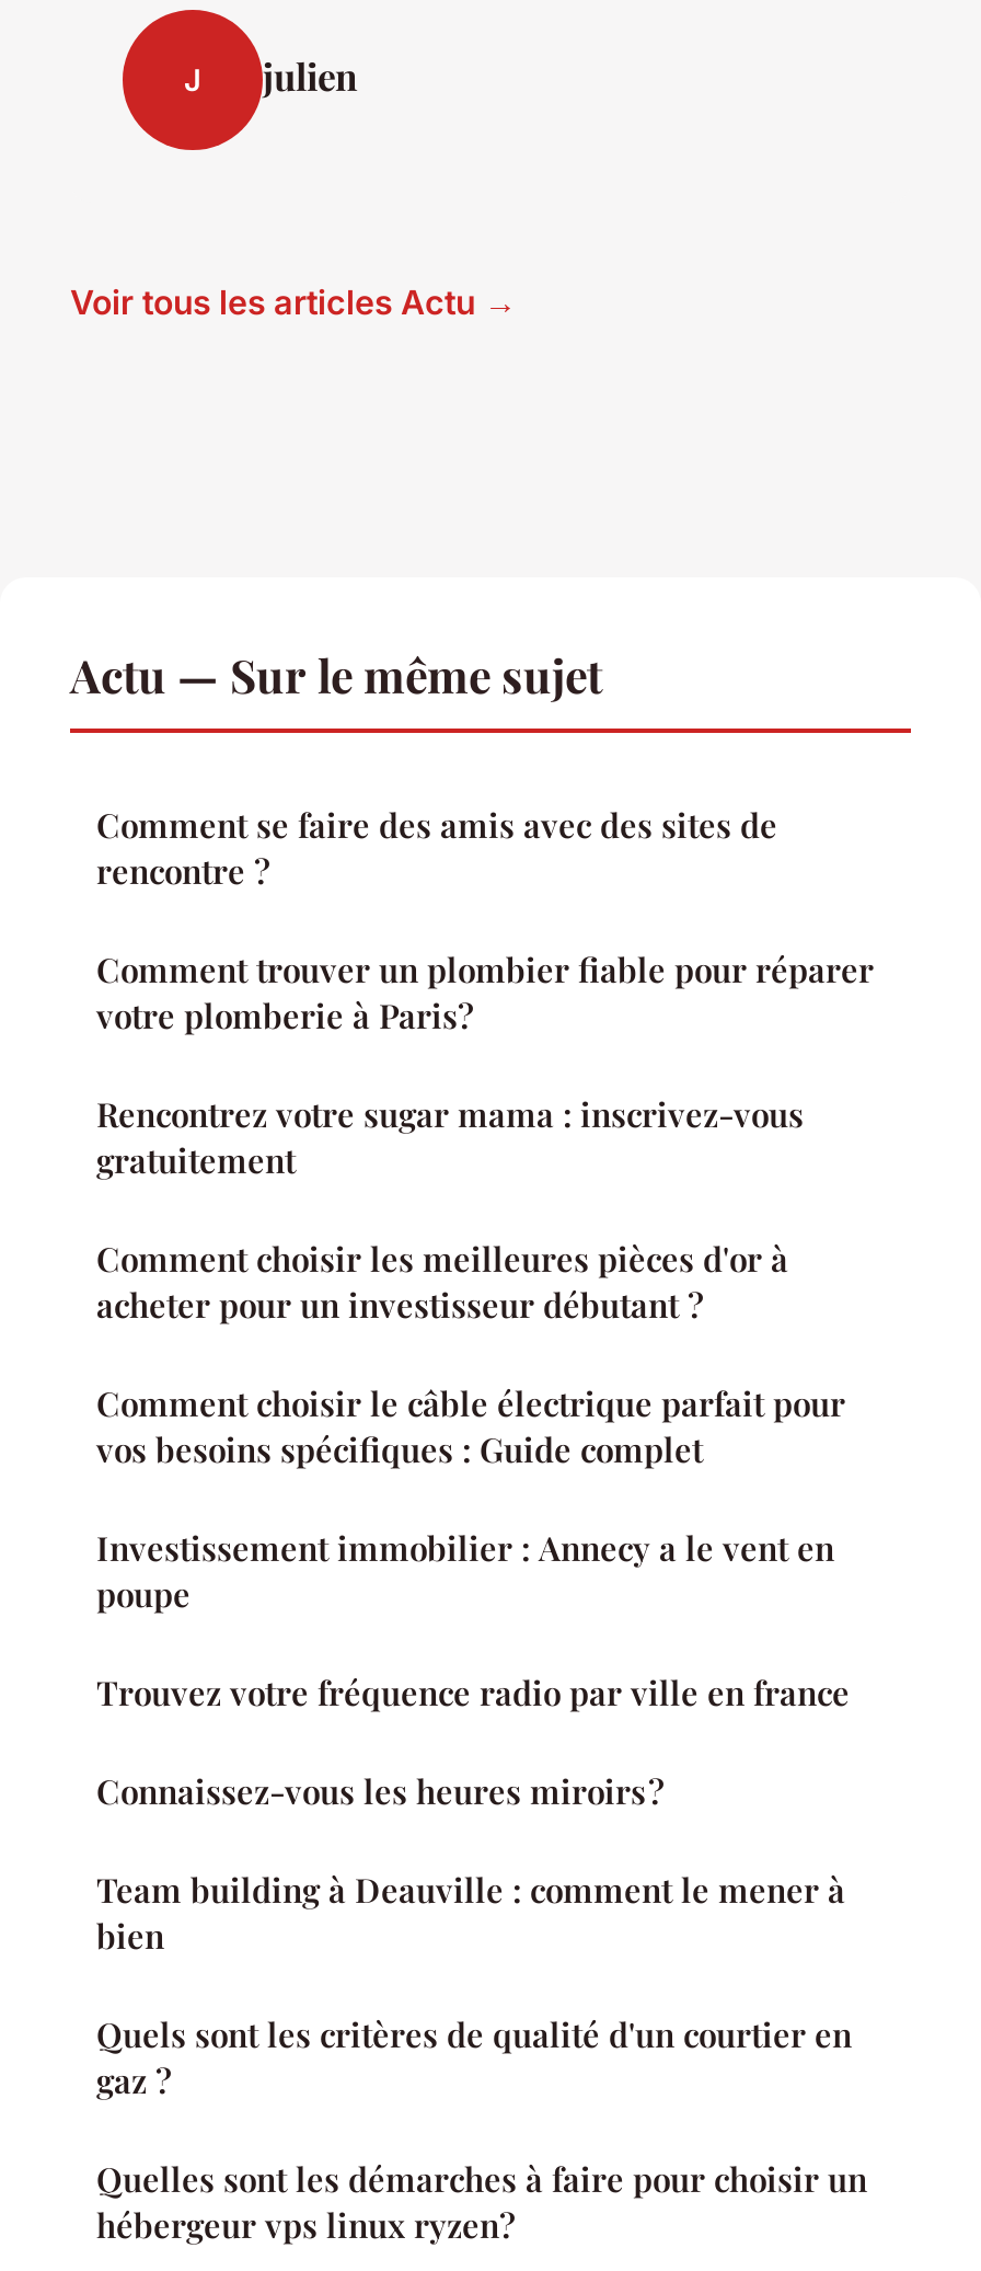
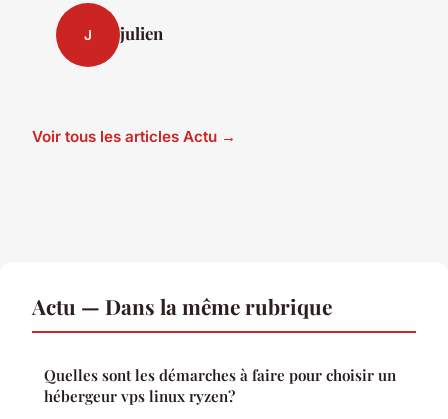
- Actu — Sur le même sujet
- Comment se faire des amis avec des sites de
- rencontre ?
- Comment trouver un plombier fiable pour réparer
- votre plomberie à Paris?
- Rencontrez votre sugar mama : inscrivez-vous
- gratuitement
- Comment choisir les meilleures pièces d'or à
- acheter pour un investisseur débutant ?
- Comment choisir le câble électrique parfait pour
- vos besoins spécifiques : Guide complet
- Investissement immobilier : Annecy a le vent en
- poupe
- Trouvez votre fréquence radio par ville en france
- Connaissez-vous les heures miroirs ?
- Team building à Deauville : comment le mener à
- bien
- Quels sont les critères de qualité d'un courtier en
- gaz ?
+ Actu — Dans la même rubrique
